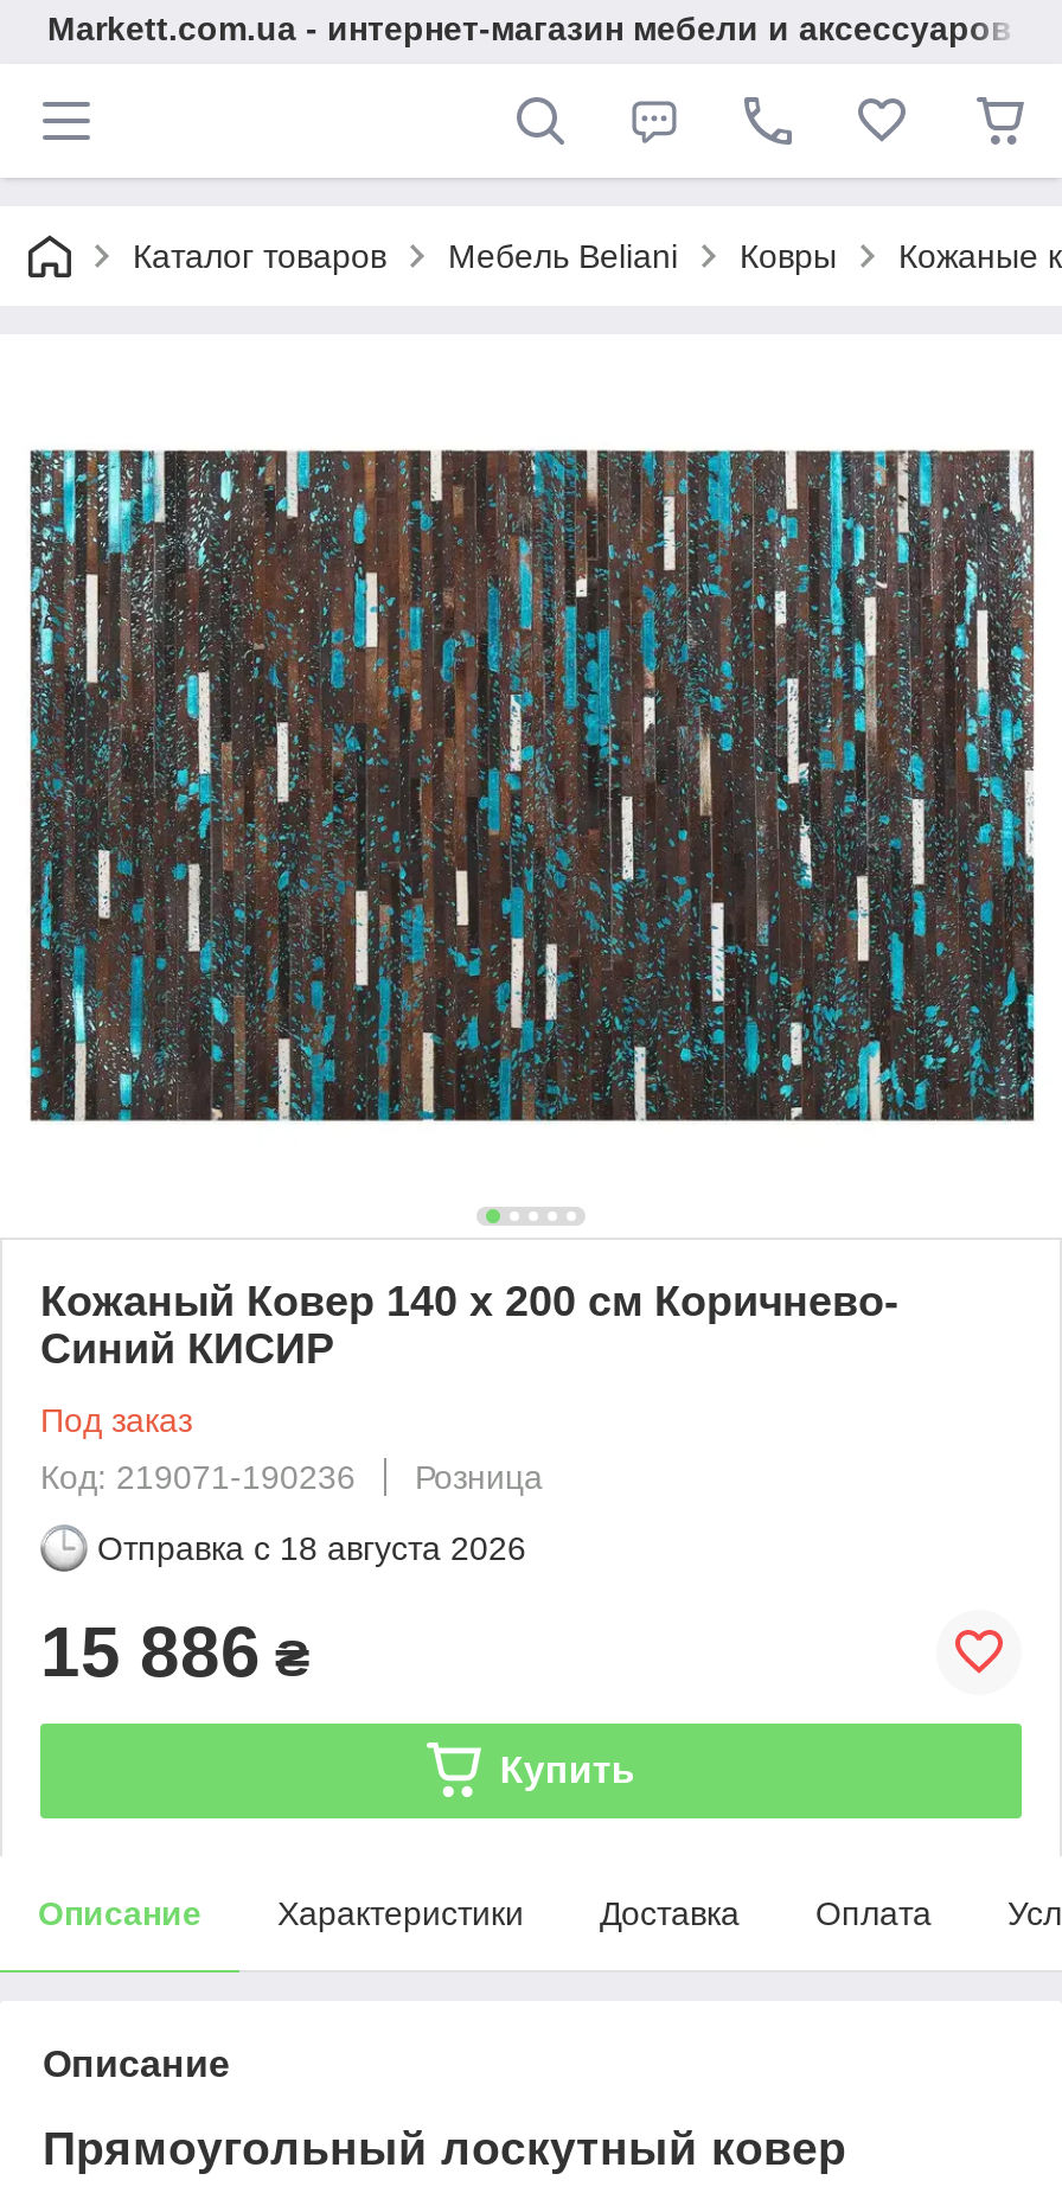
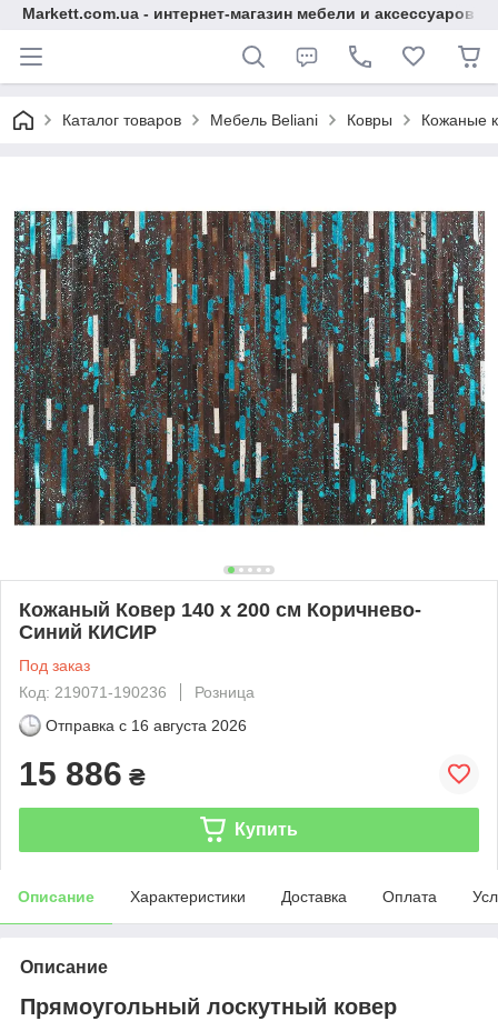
- Отправка с 18 августа 2026
+ Отправка с 16 августа 2026
